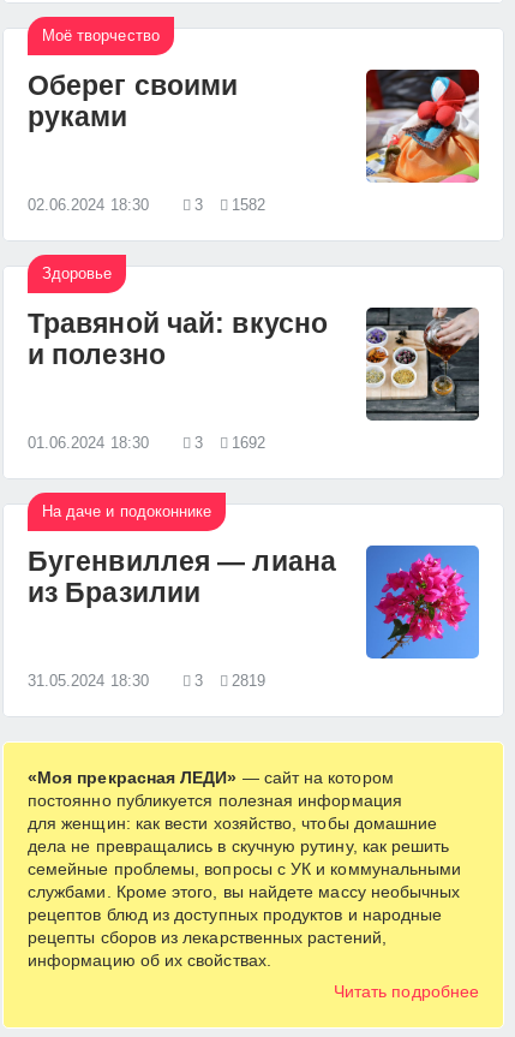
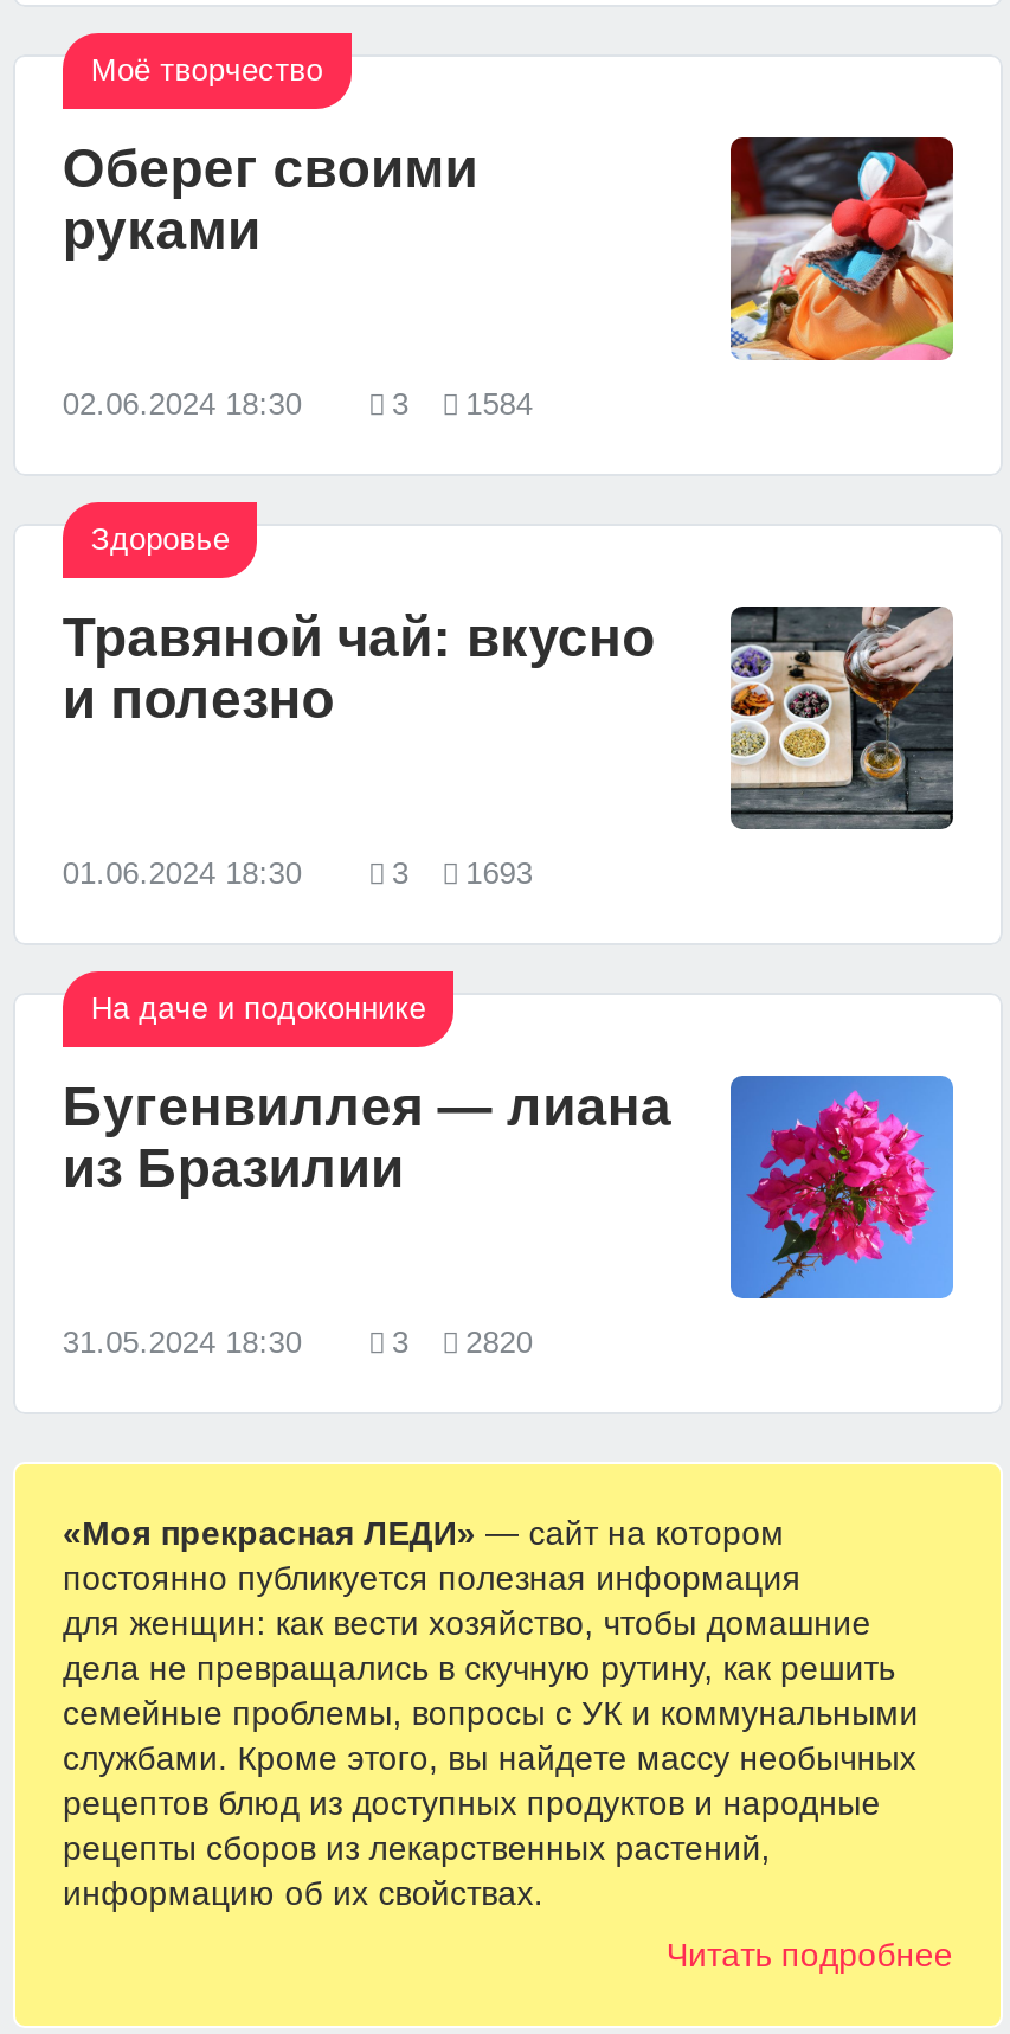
- 3 1582
+ 3 1584

- 3 1692
+ 3 1693

- 3 2819
+ 3 2820
